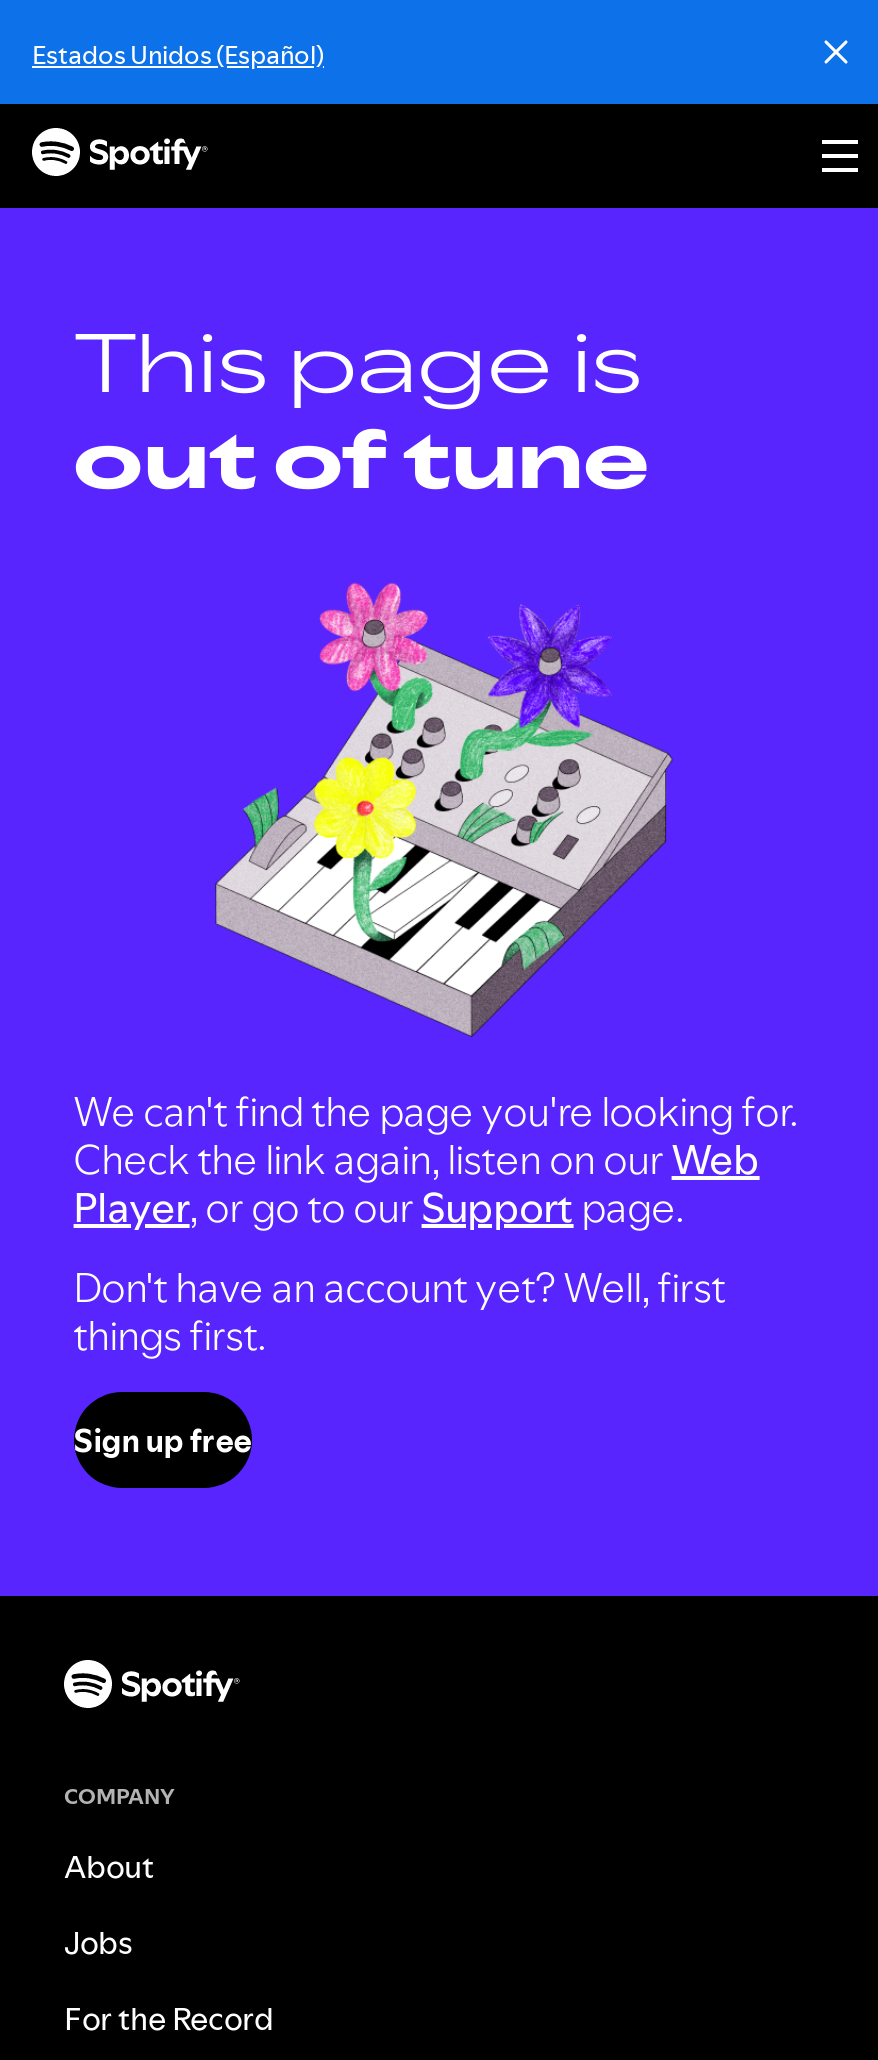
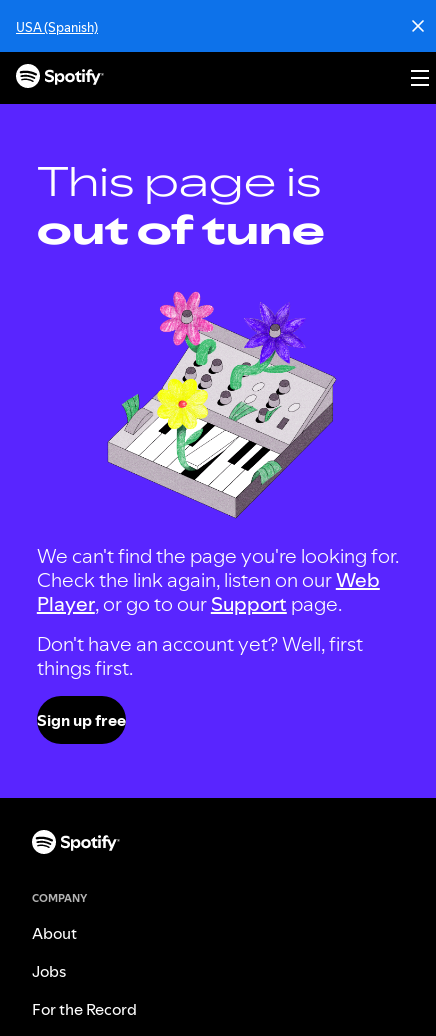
- Estados Unidos (Español)
+ USA (Spanish)
